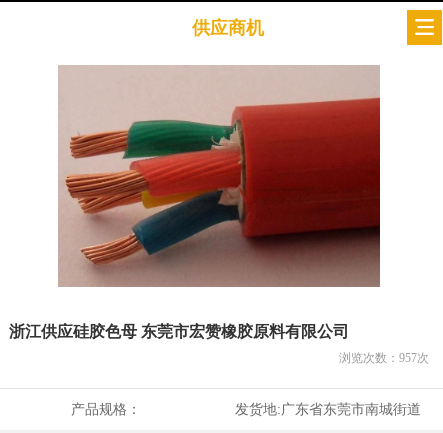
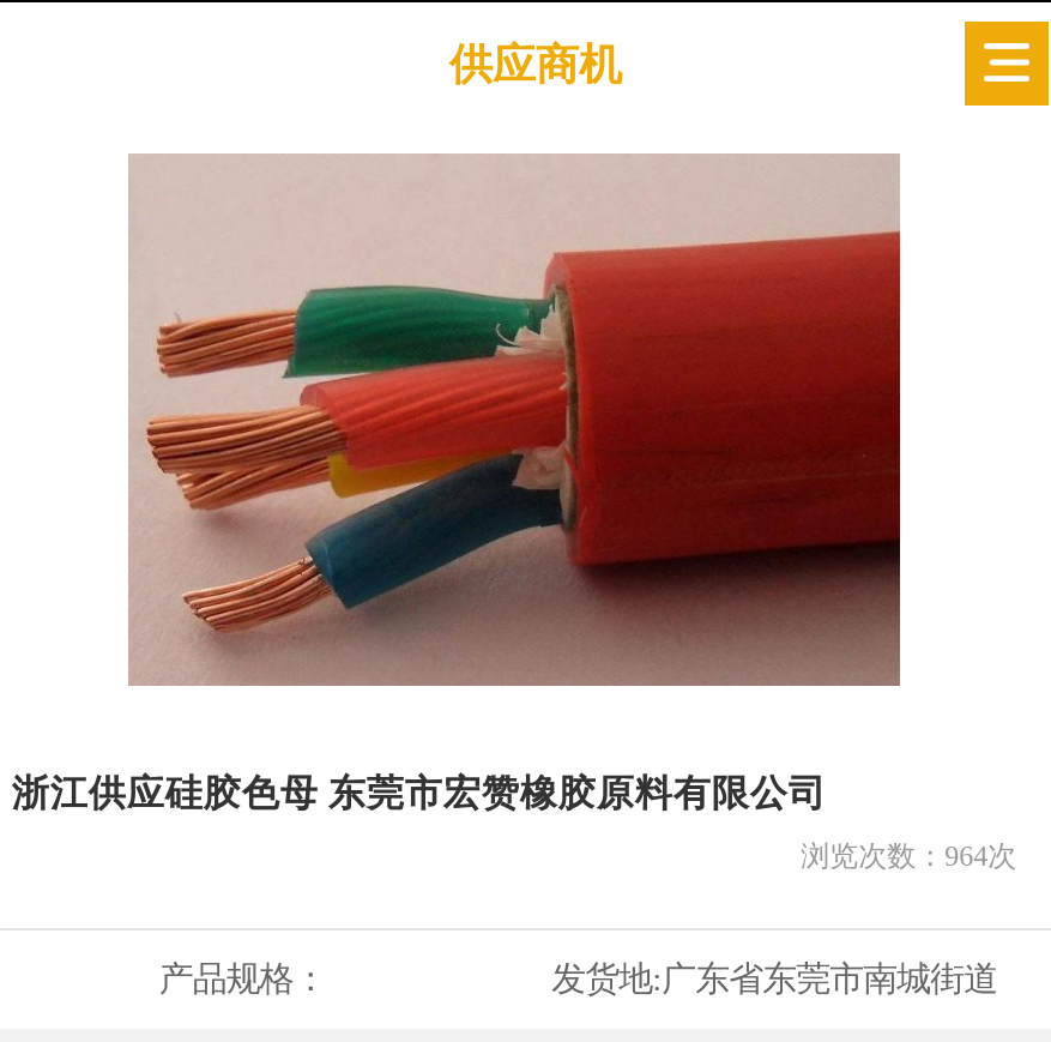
- 浏览次数：957次
+ 浏览次数：964次
